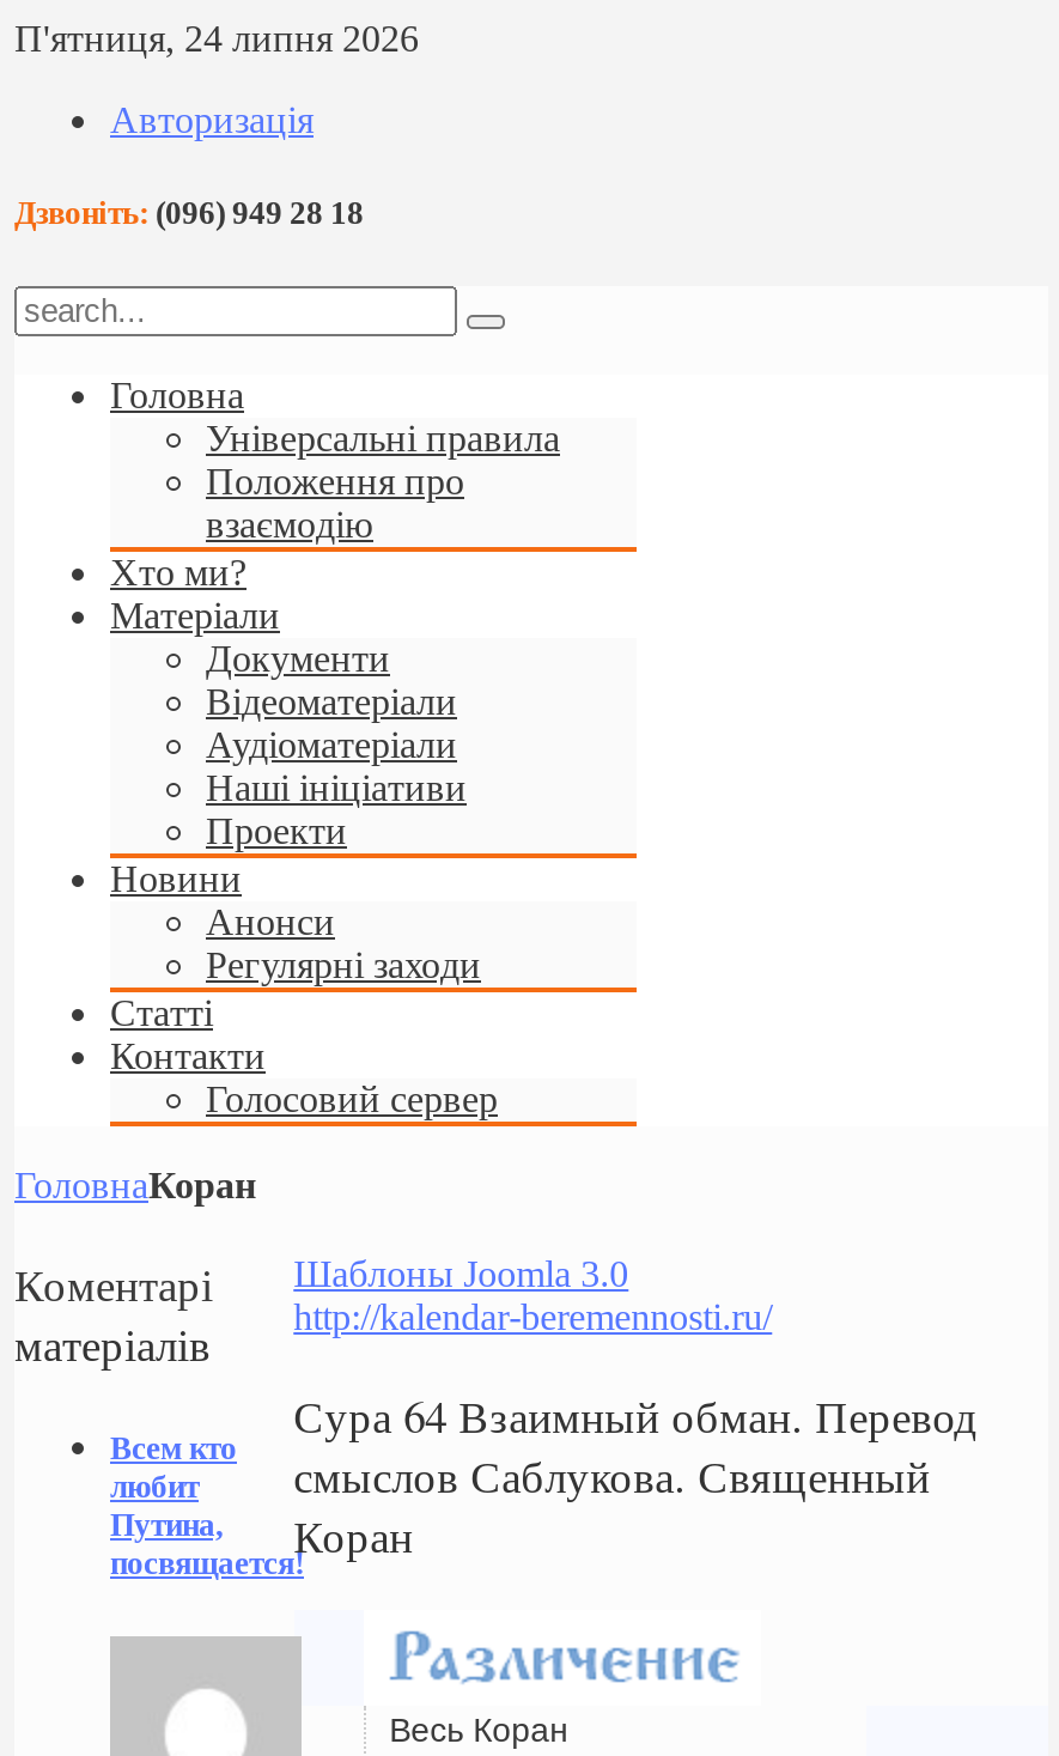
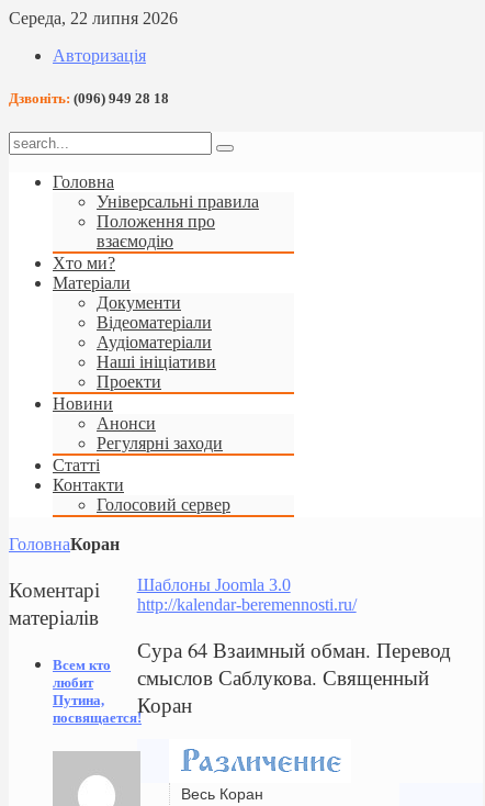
- П'ятниця, 24 липня 2026
+ Середа, 22 липня 2026
